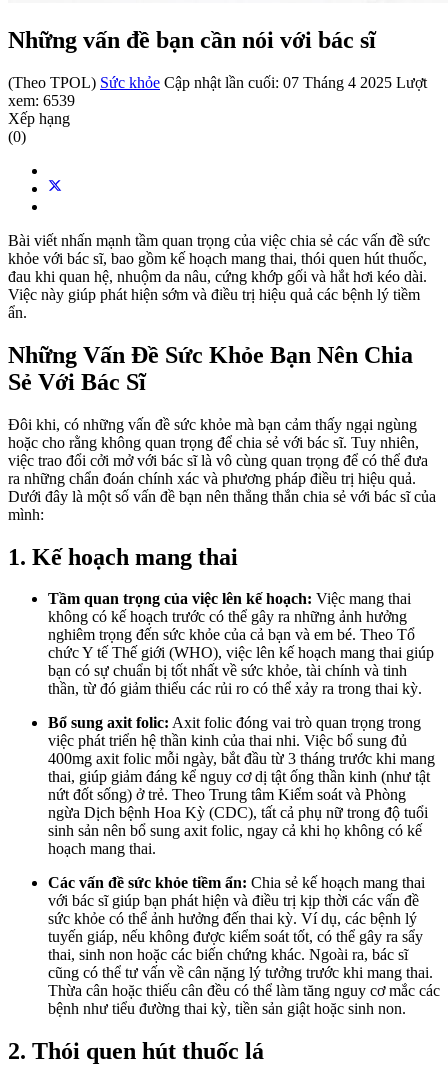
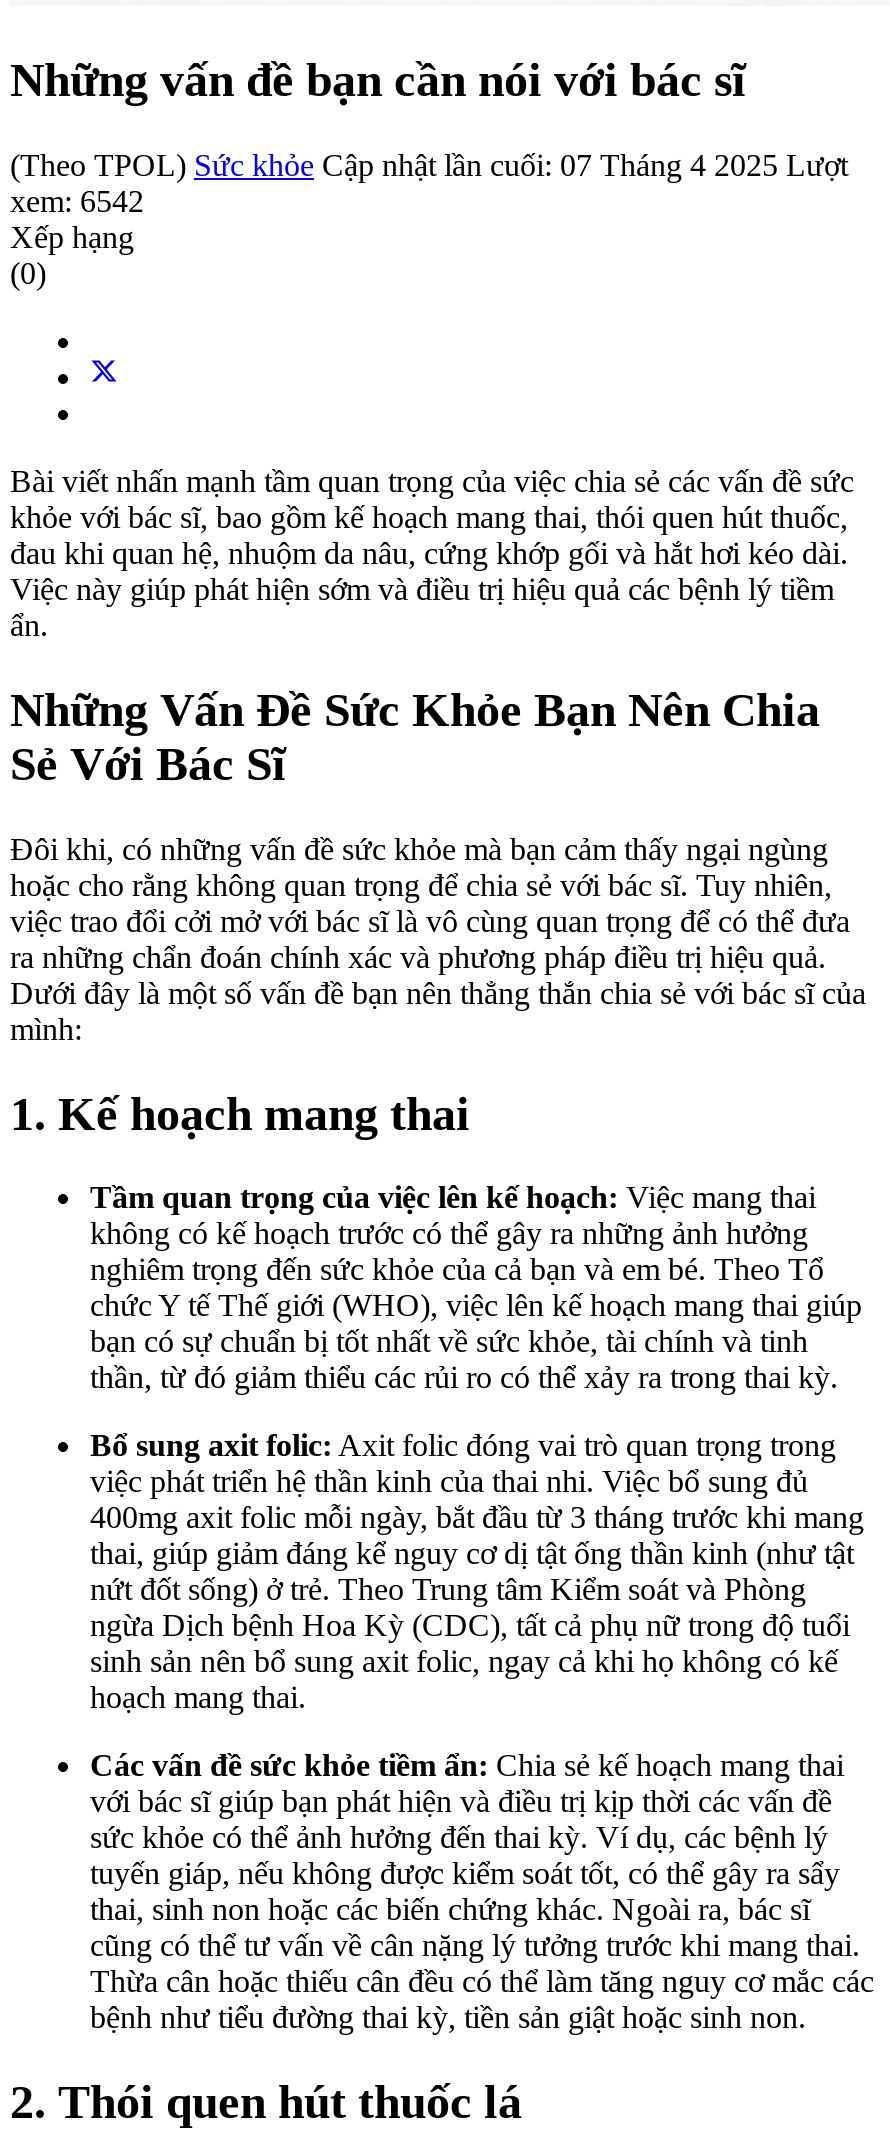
- xem: 6539
+ xem: 6542
